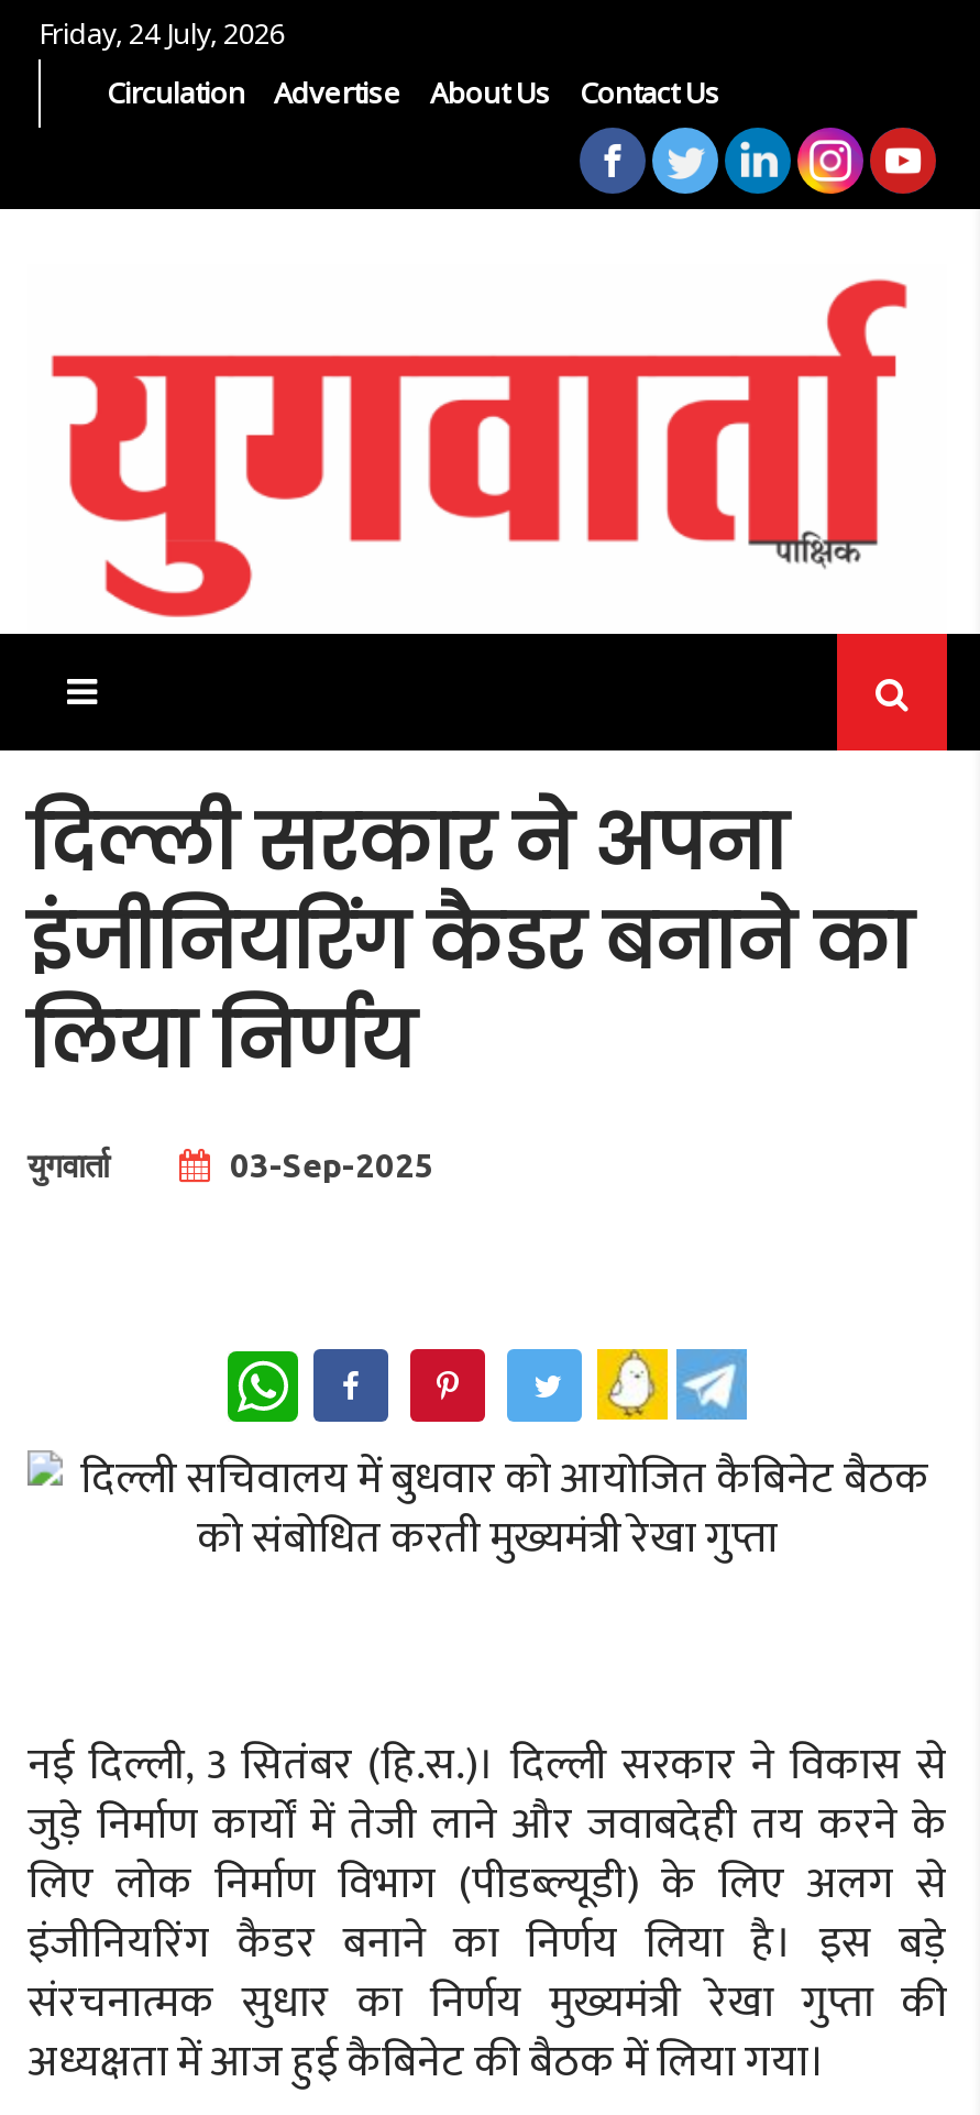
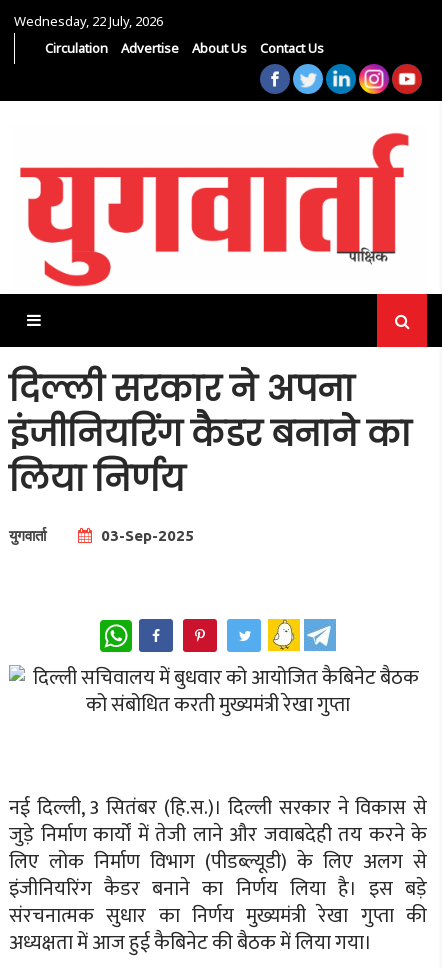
- Friday, 24 July, 2026
+ Wednesday, 22 July, 2026
